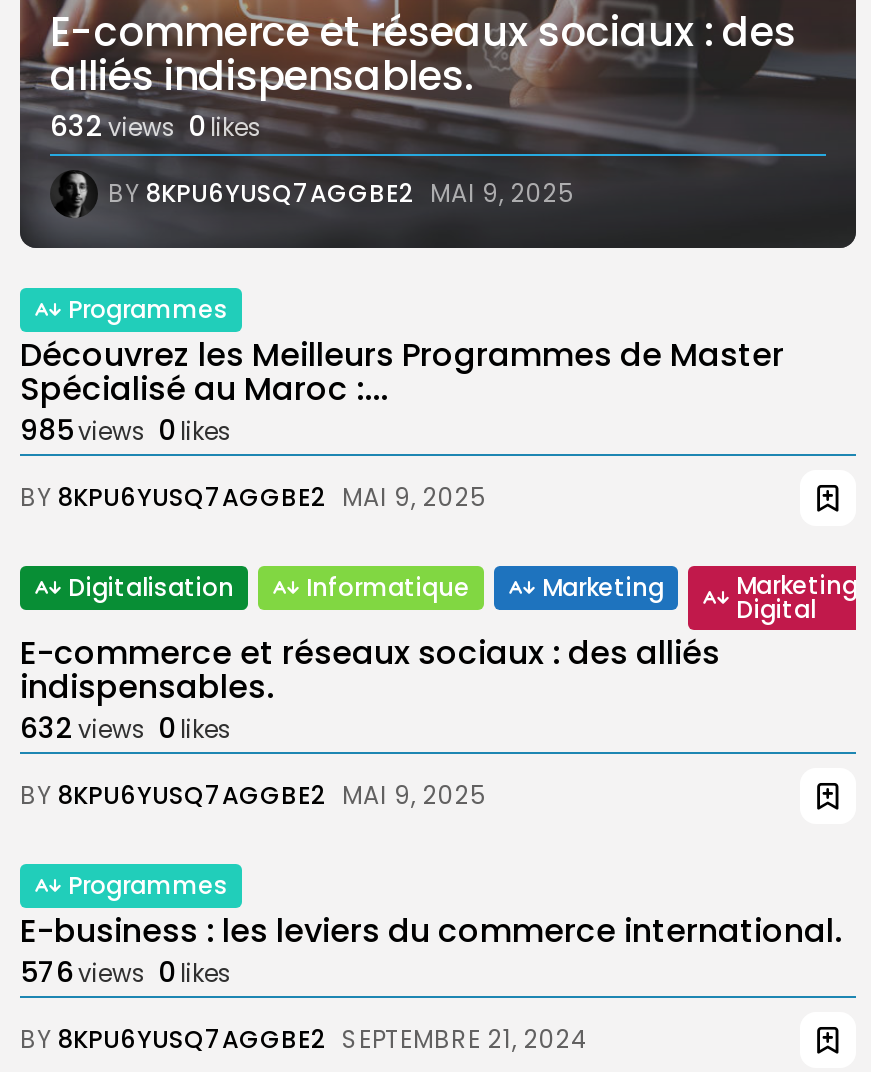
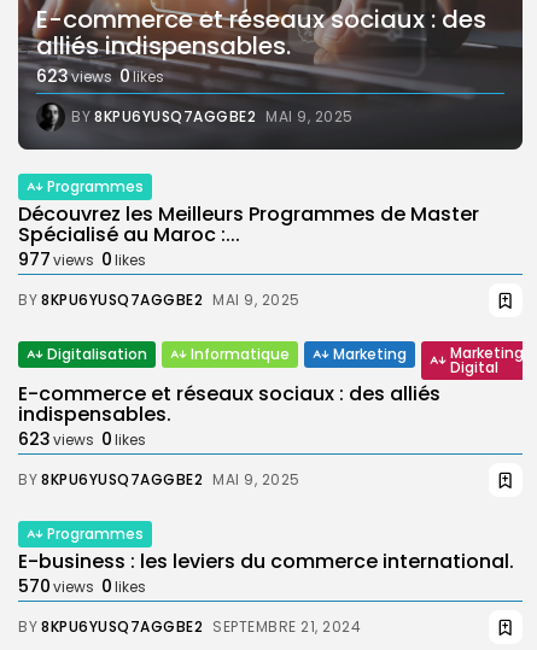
- 632 views 0 likes
+ 623 views 0 likes

- 985 views 0 likes
+ 977 views 0 likes

- 632 views 0 likes
+ 623 views 0 likes

- 576 views 0 likes
+ 570 views 0 likes
